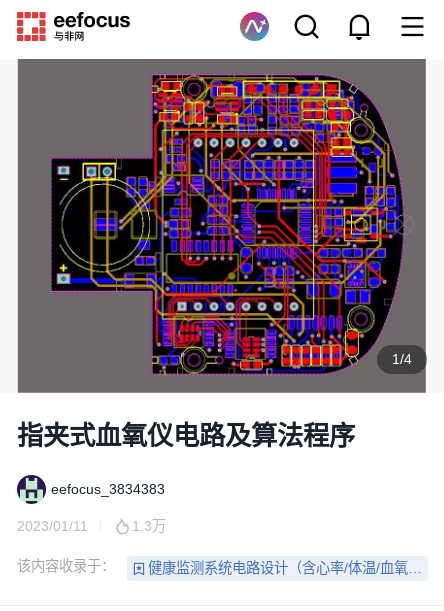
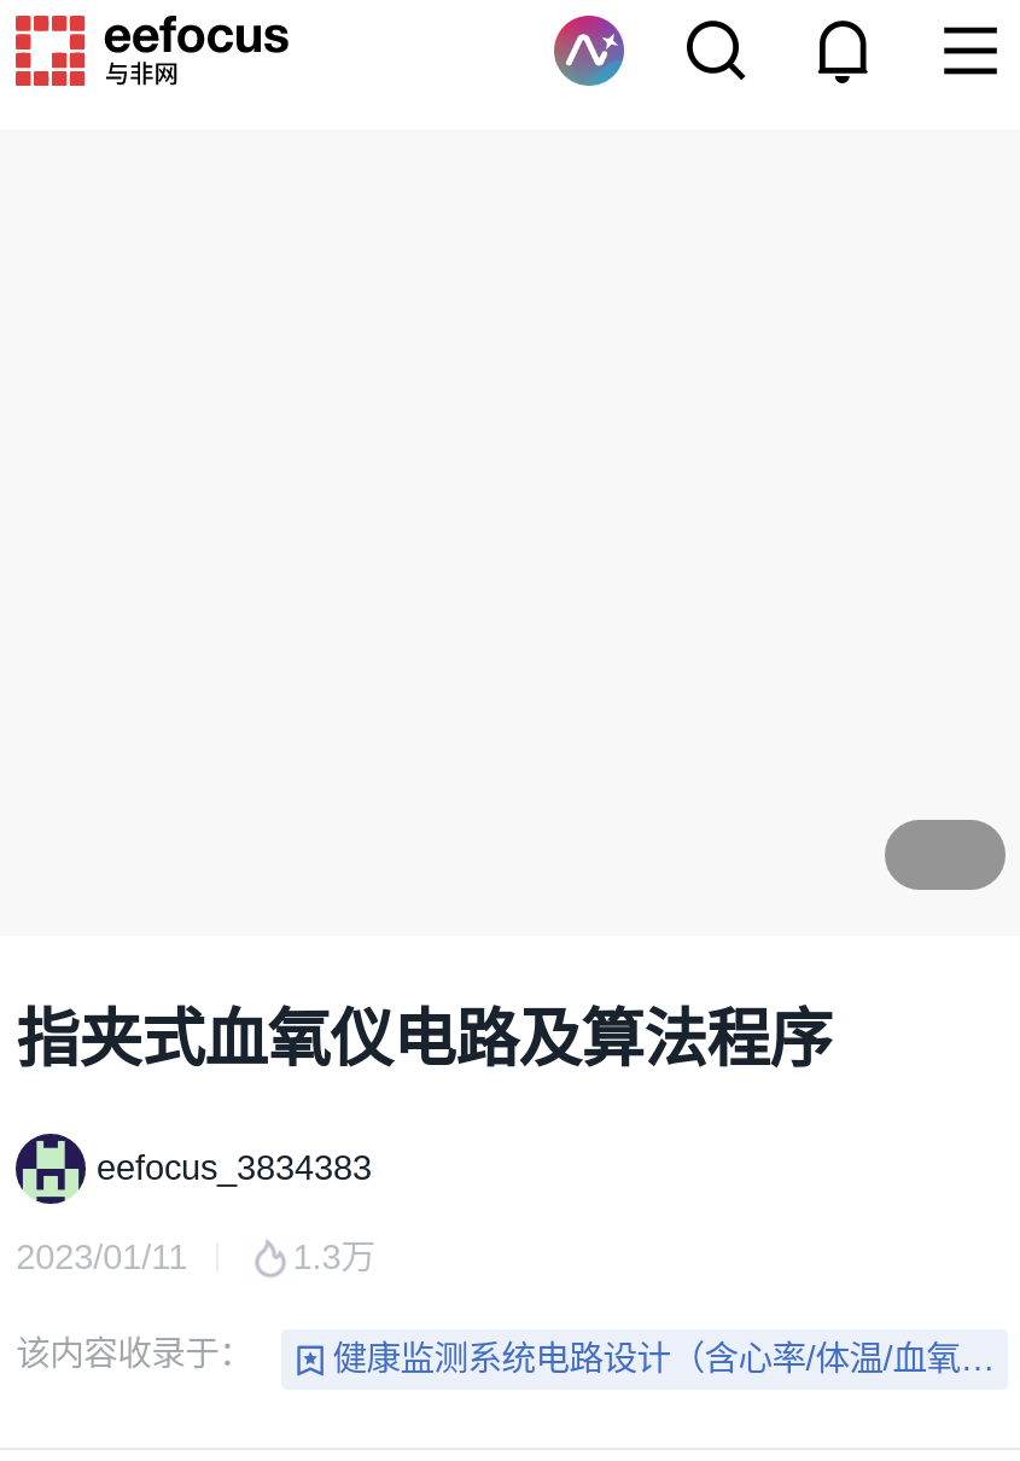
- [image]
- 1/4
